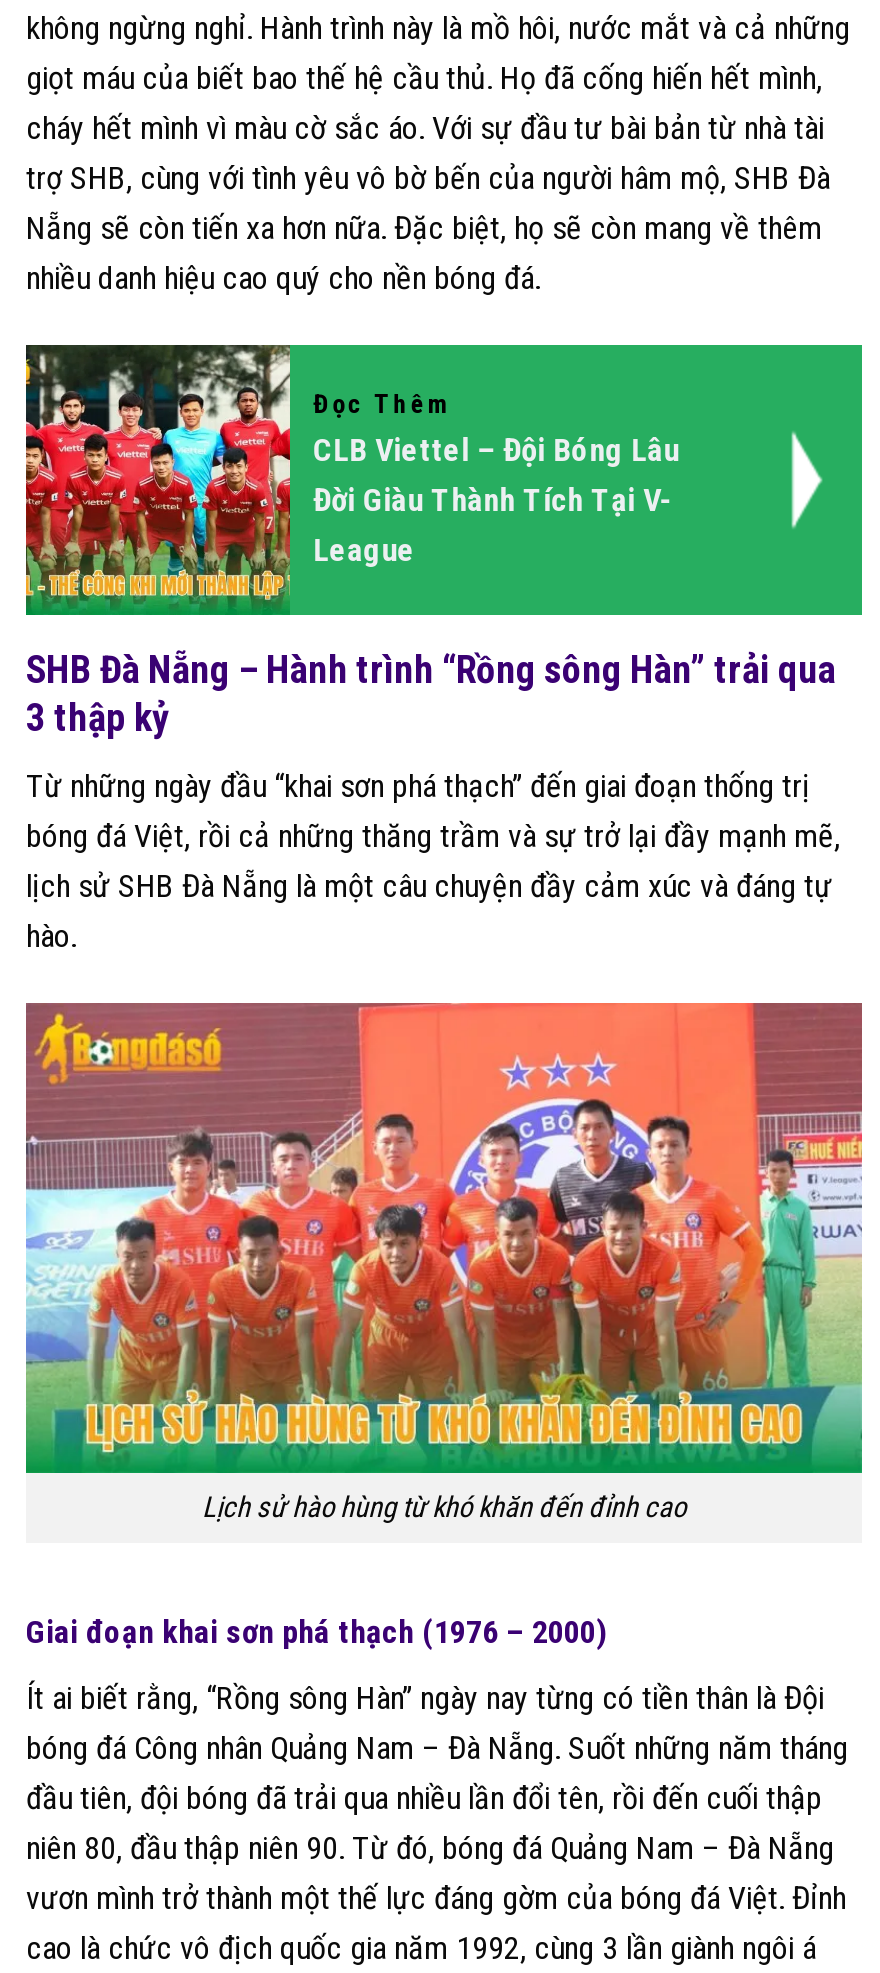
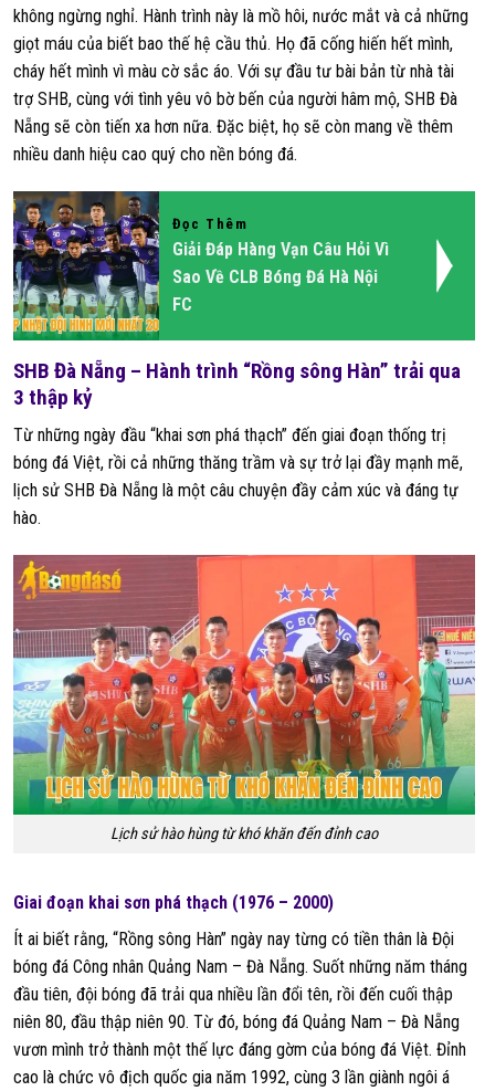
- [image]
- CLB Viettel – Đội Bóng Lâu
- Đời Giàu Thành Tích Tại V-
- League
+ [image]
+ Giải Đáp Hàng Vạn Câu Hỏi Vì
+ Sao Về CLB Bóng Đá Hà Nội
+ FC
